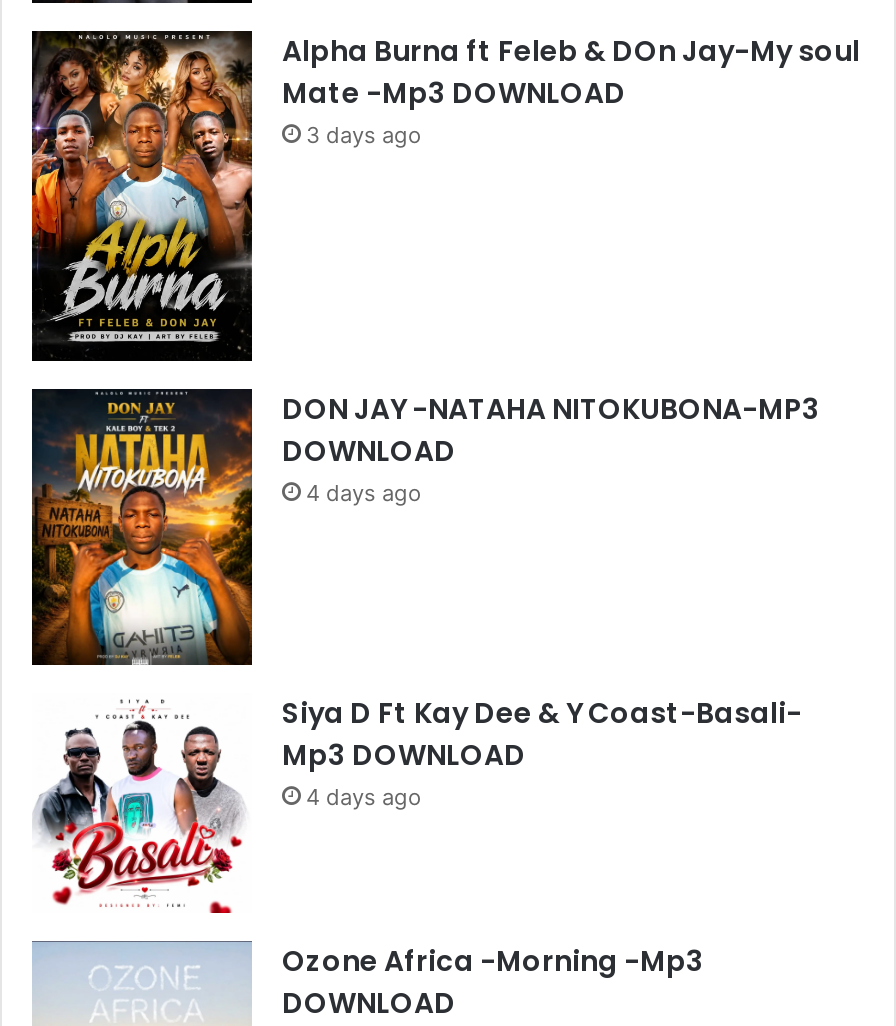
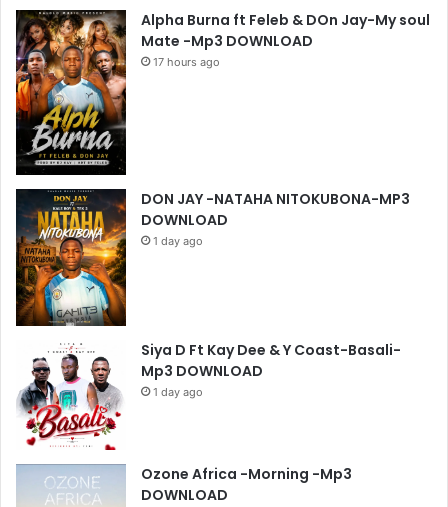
- 3 days ago
+ 17 hours ago

- 4 days ago
+ 1 day ago

- 4 days ago
+ 1 day ago
